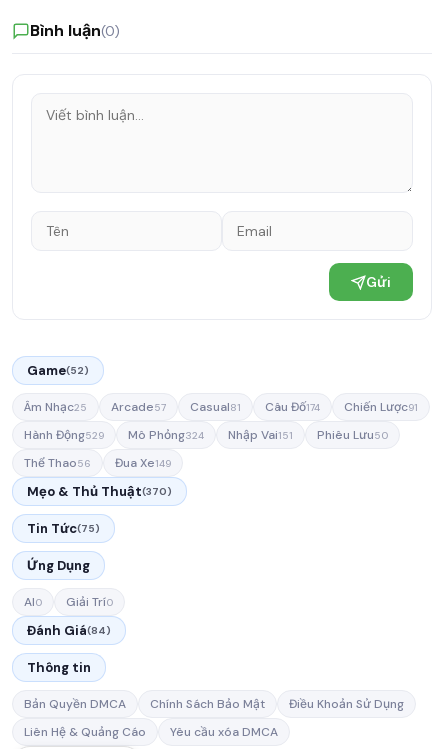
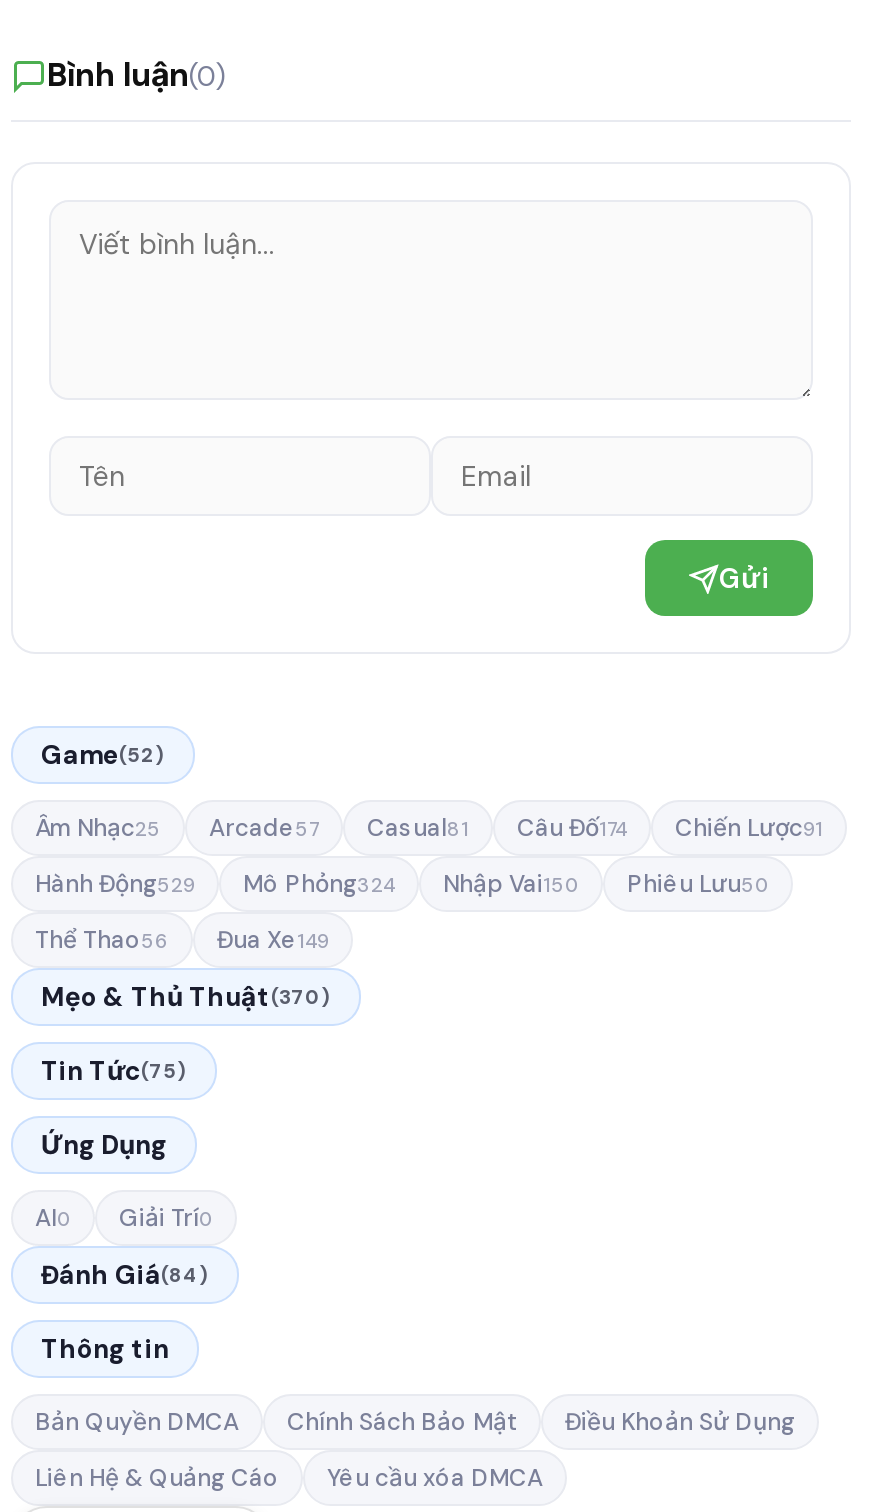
- Hành Động529 Mô Phỏng324 Nhập Vai151 Phiêu Lưu50
+ Hành Động529 Mô Phỏng324 Nhập Vai150 Phiêu Lưu50
